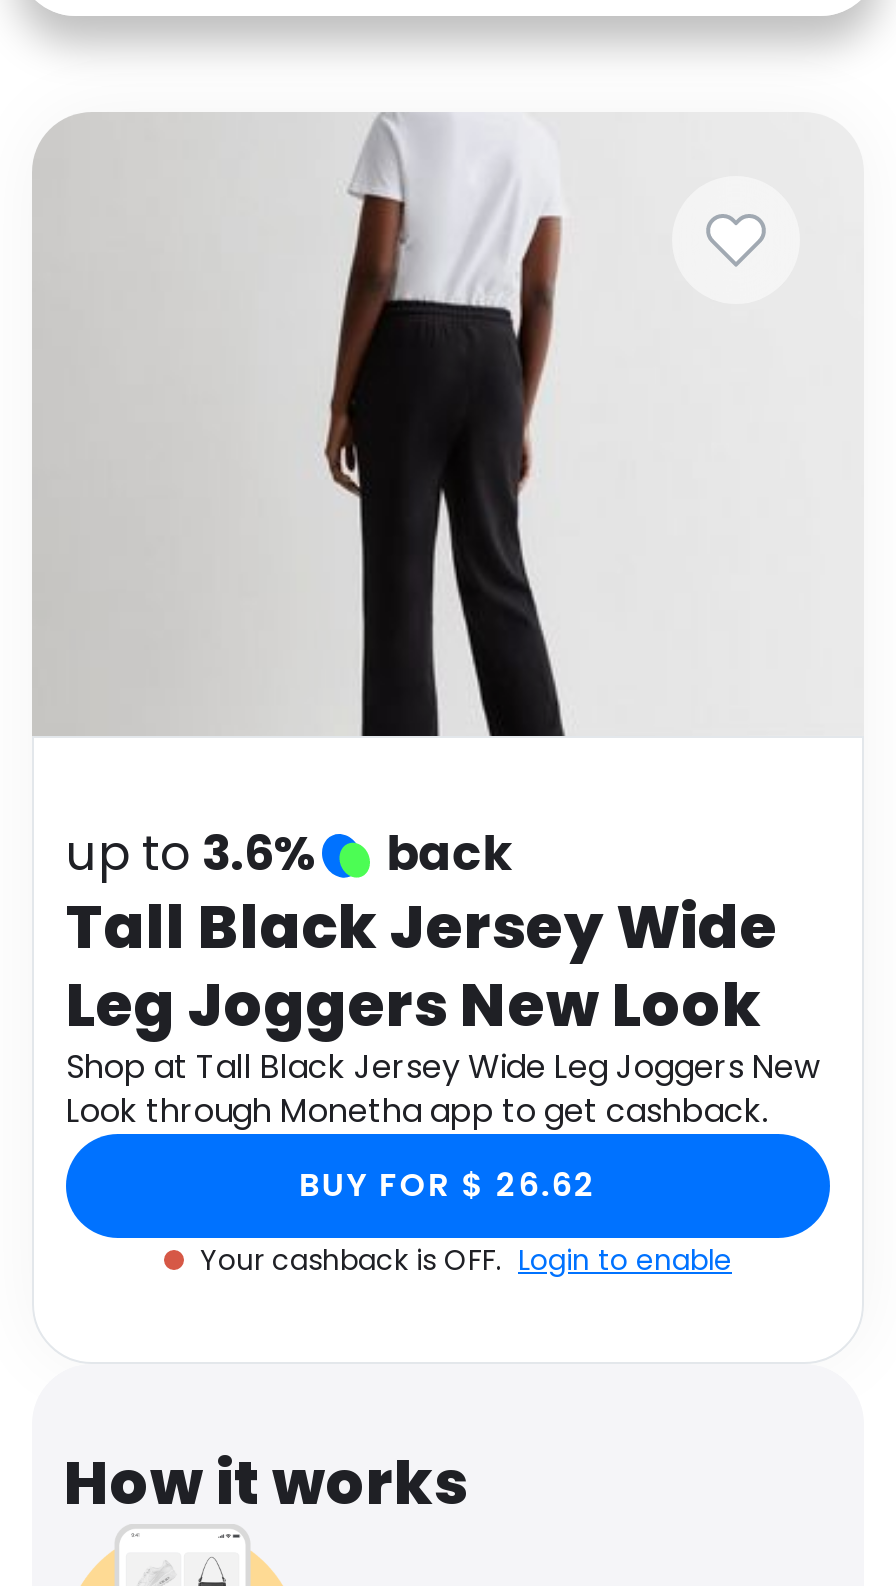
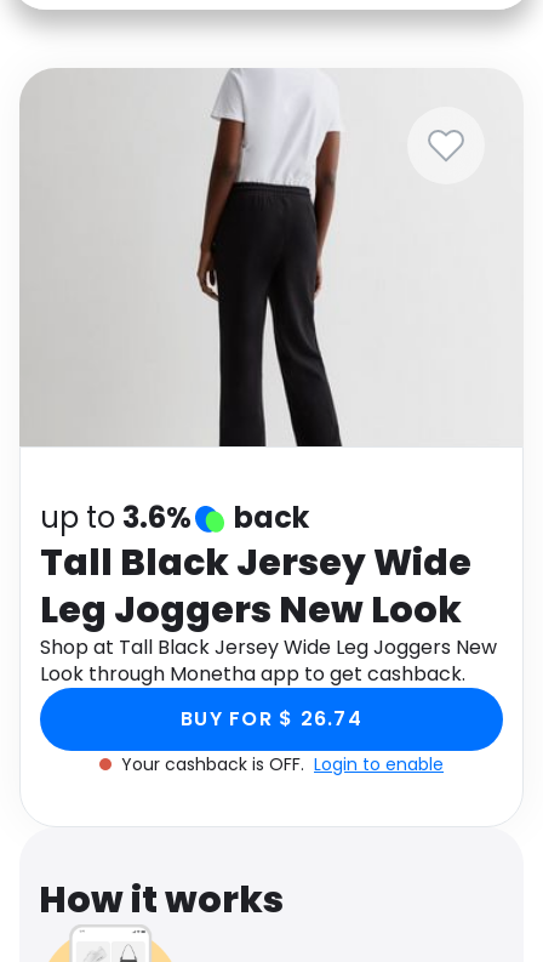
- BUY FOR $ 26.62
+ BUY FOR $ 26.74
